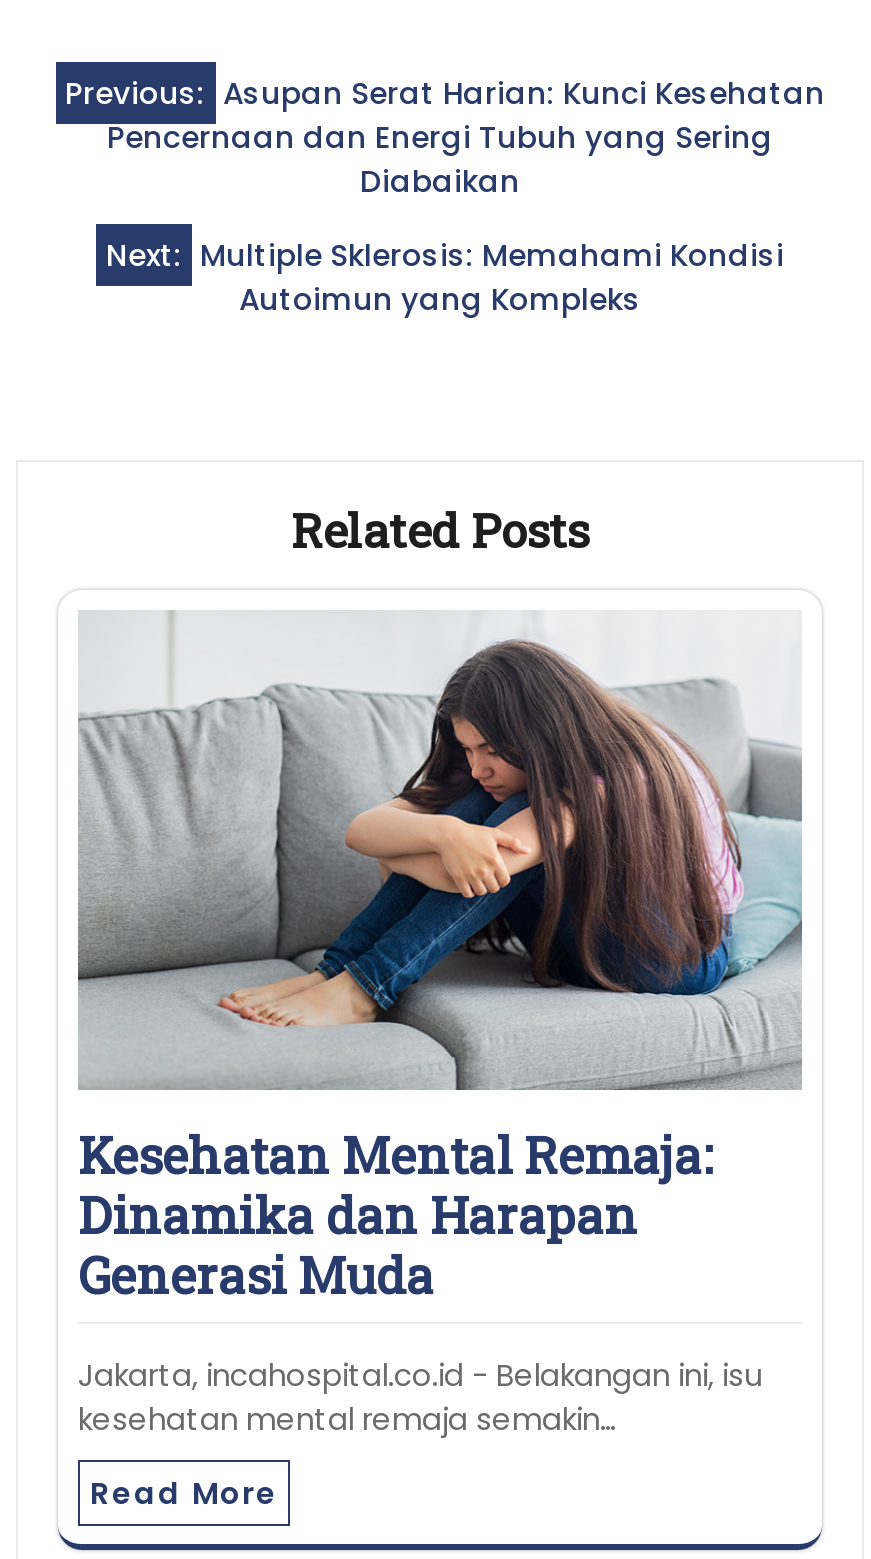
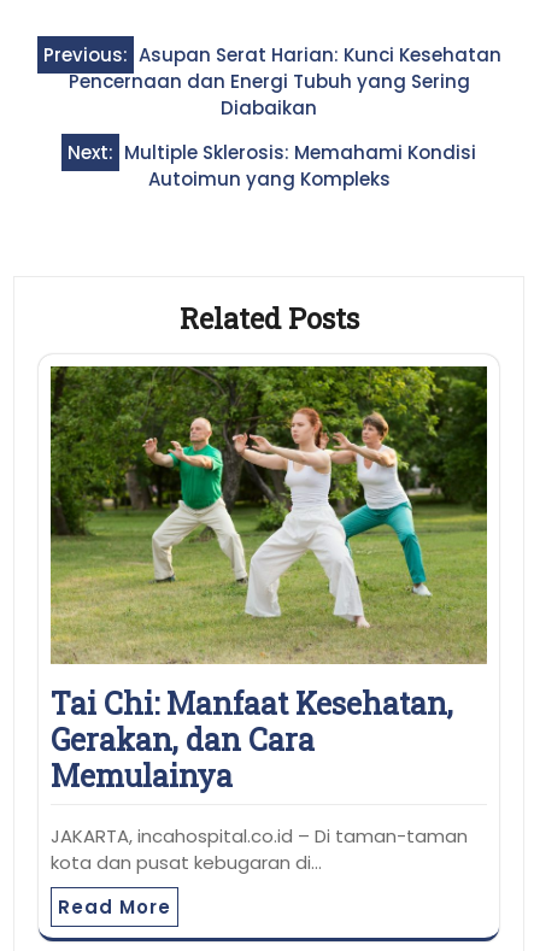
- [image]
- Kesehatan Mental Remaja:
- Dinamika dan Harapan
- Generasi Muda
+ [image]
+ Tai Chi: Manfaat Kesehatan,
+ Gerakan, dan Cara
+ Memulainya

- Jakarta, incahospital.co.id - Belakangan ini, isu
- kesehatan mental remaja semakin…
+ JAKARTA, incahospital.co.id – Di taman-taman
+ kota dan pusat kebugaran di…
